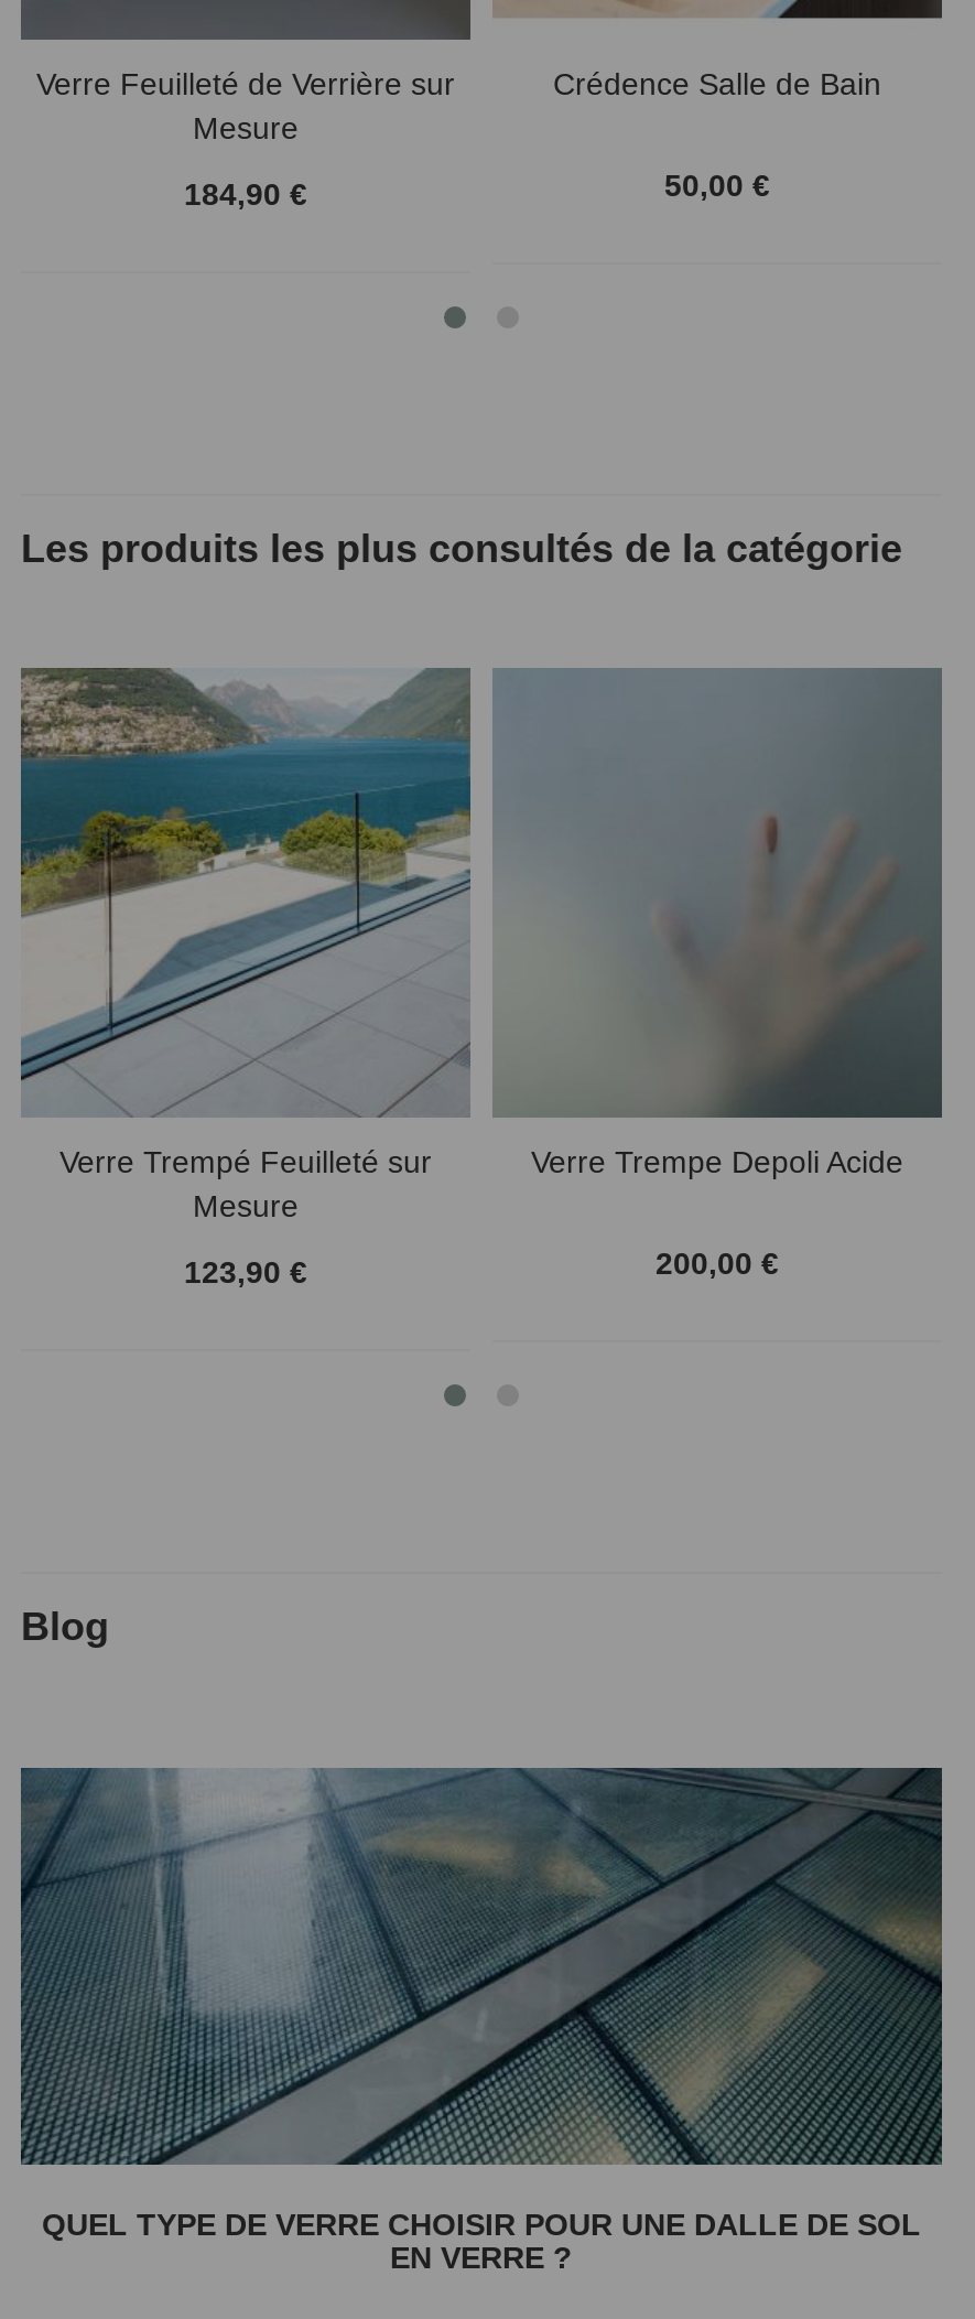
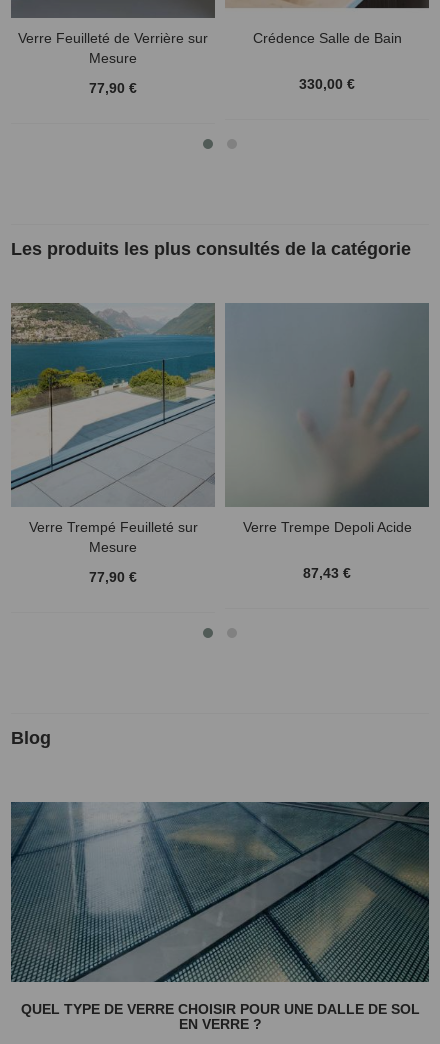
- 184,90 €
+ 77,90 €

- 50,00 €
+ 330,00 €

- 123,90 €
+ 77,90 €

- 200,00 €
+ 87,43 €
